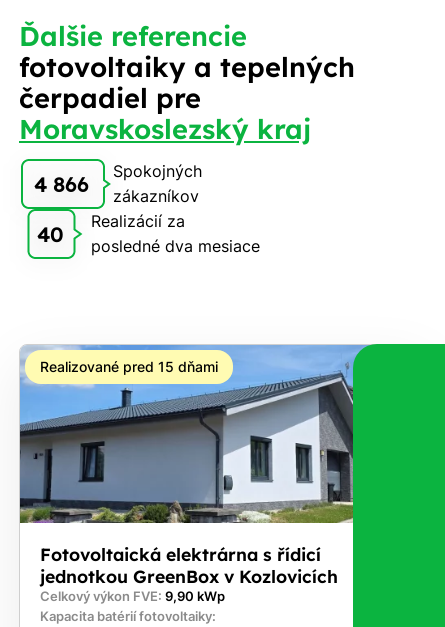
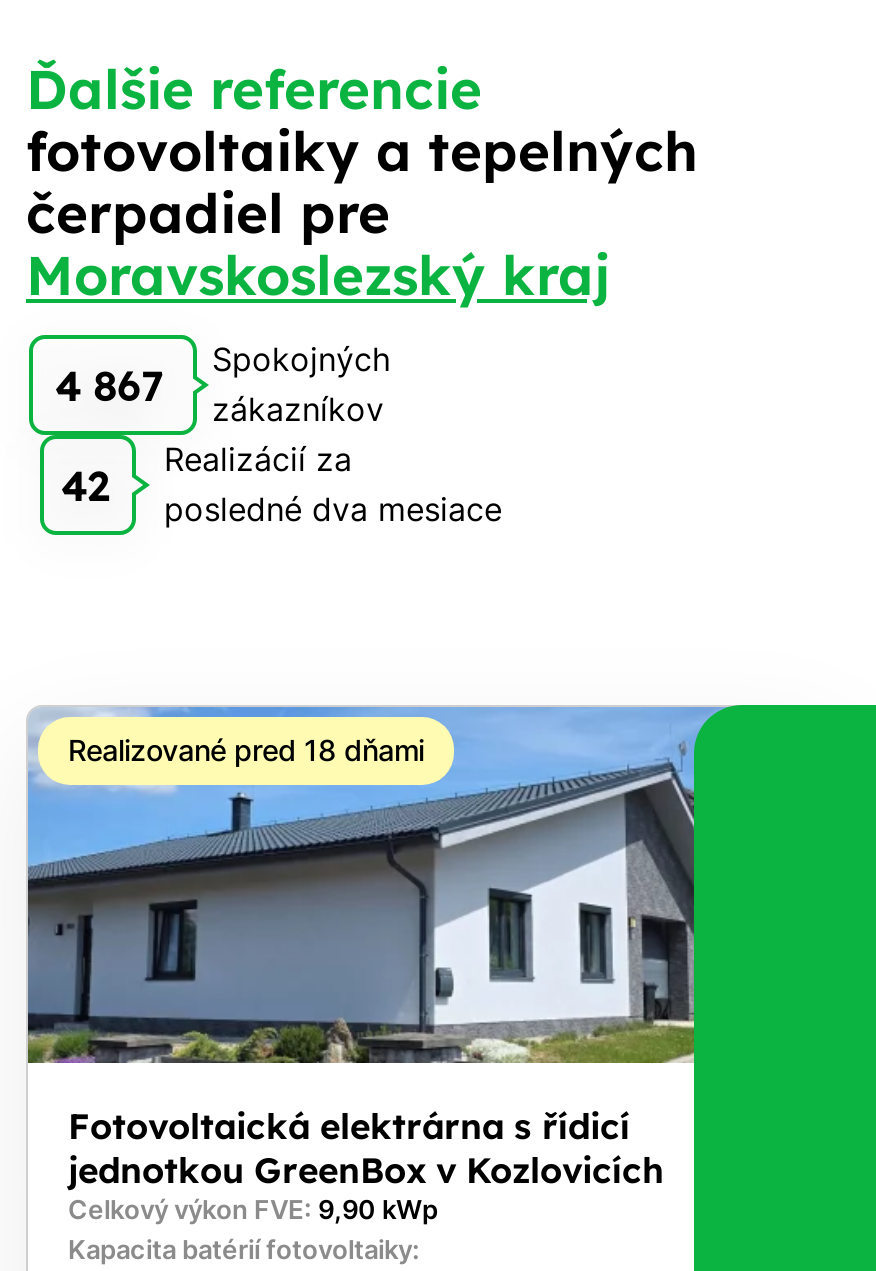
- 4 866 Spokojných zákazníkov
+ 4 867 Spokojných zákazníkov

- 40 Realizácií za posledné dva mesiace
+ 42 Realizácií za posledné dva mesiace

- Realizované pred 15 dňami
+ Realizované pred 18 dňami
